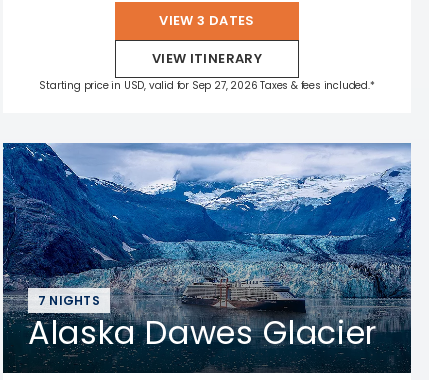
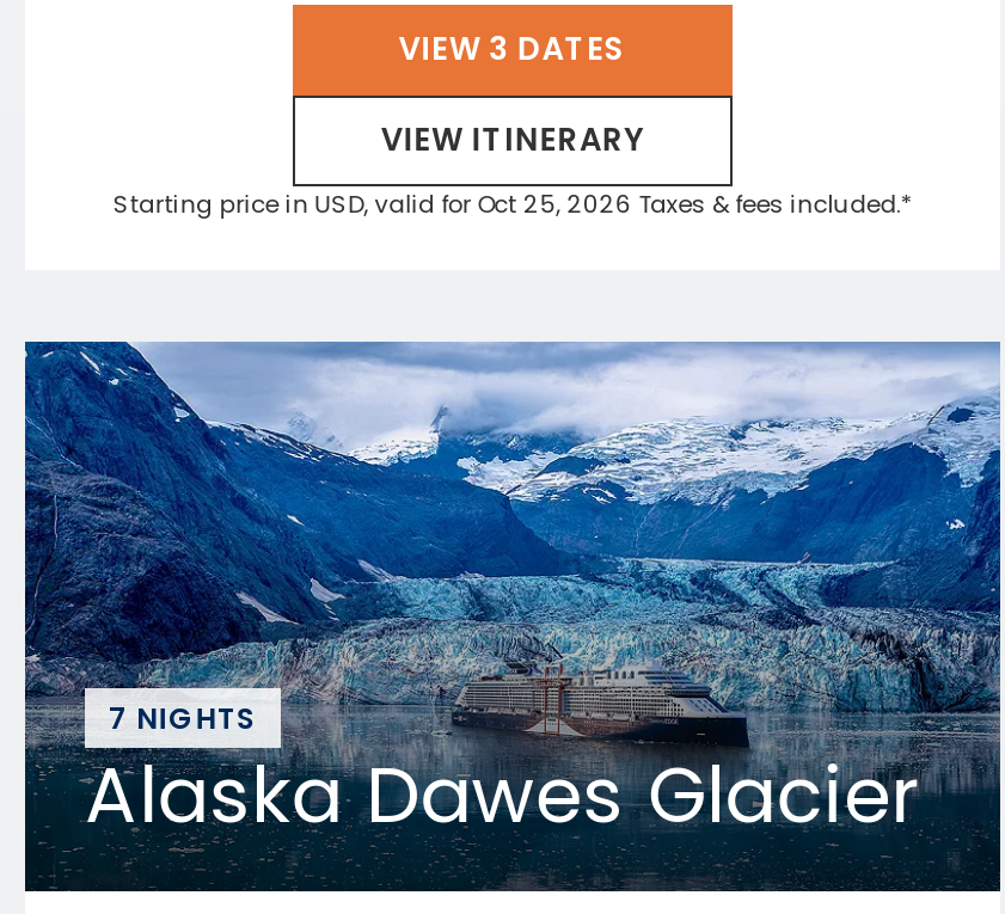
- Starting price in USD, valid for Sep 27, 2026 Taxes & fees included.*
+ Starting price in USD, valid for Oct 25, 2026 Taxes & fees included.*
